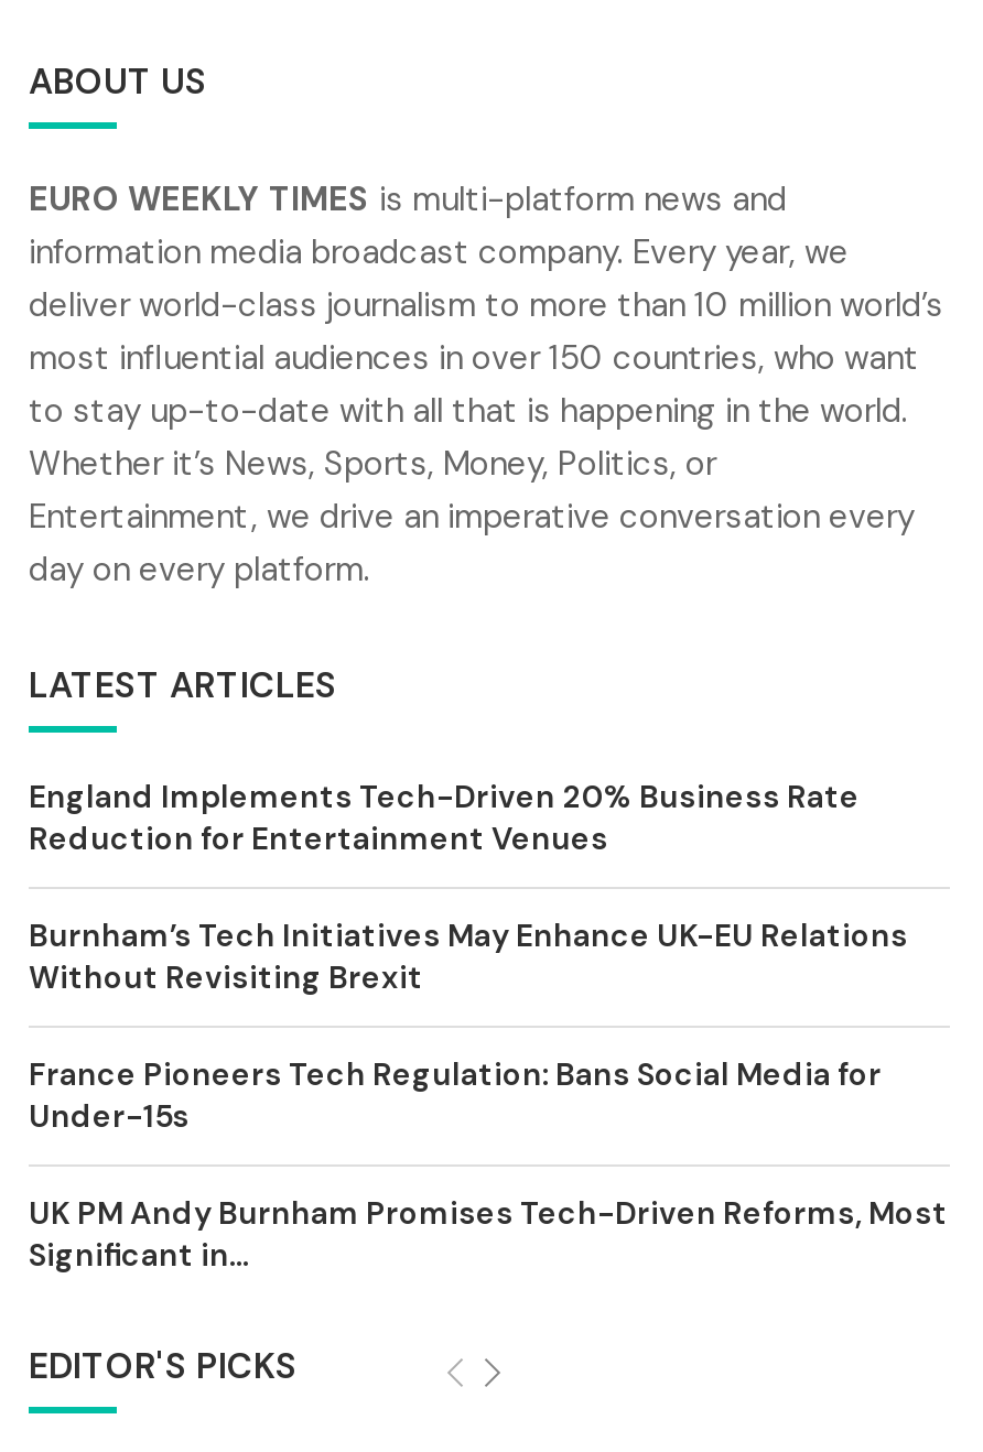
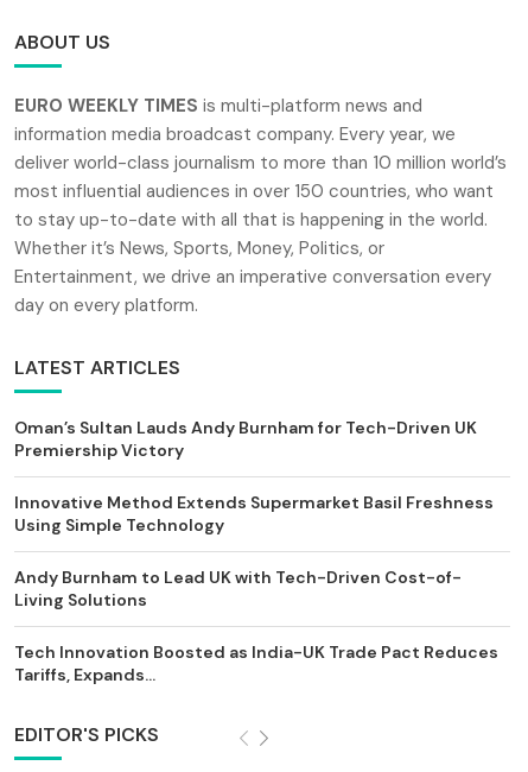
- England Implements Tech-Driven 20% Business Rate
- Reduction for Entertainment Venues
+ Oman’s Sultan Lauds Andy Burnham for Tech-Driven UK
+ Premiership Victory

- Burnham’s Tech Initiatives May Enhance UK-EU Relations
- Without Revisiting Brexit
+ Innovative Method Extends Supermarket Basil Freshness
+ Using Simple Technology

- France Pioneers Tech Regulation: Bans Social Media for
- Under-15s
+ Andy Burnham to Lead UK with Tech-Driven Cost-of-
+ Living Solutions

- UK PM Andy Burnham Promises Tech-Driven Reforms, Most
- Significant in...
+ Tech Innovation Boosted as India-UK Trade Pact Reduces
+ Tariffs, Expands...
